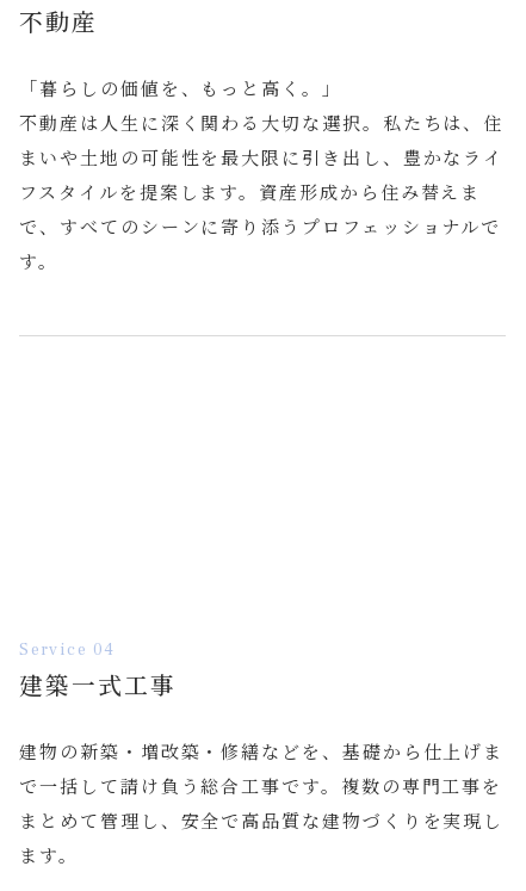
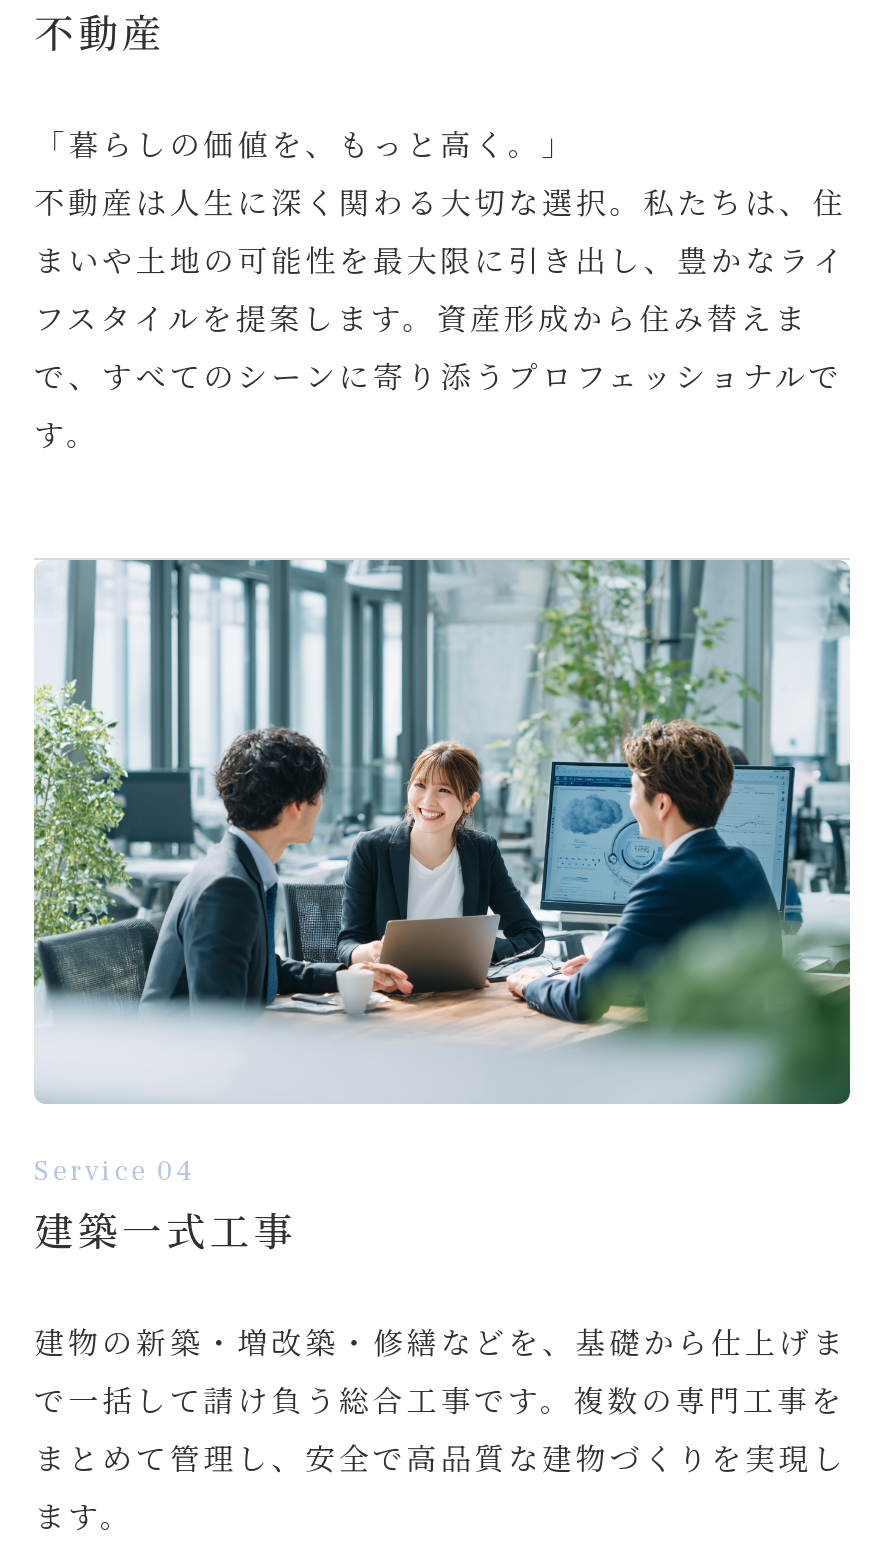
+ [image]
